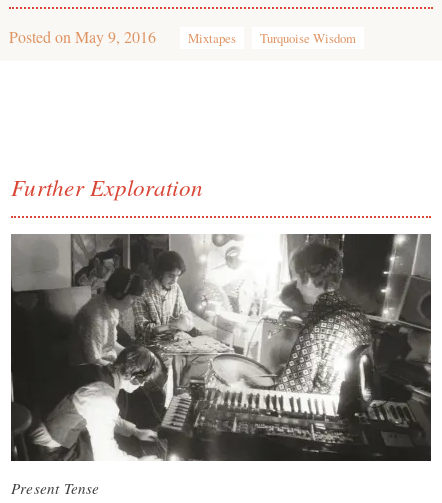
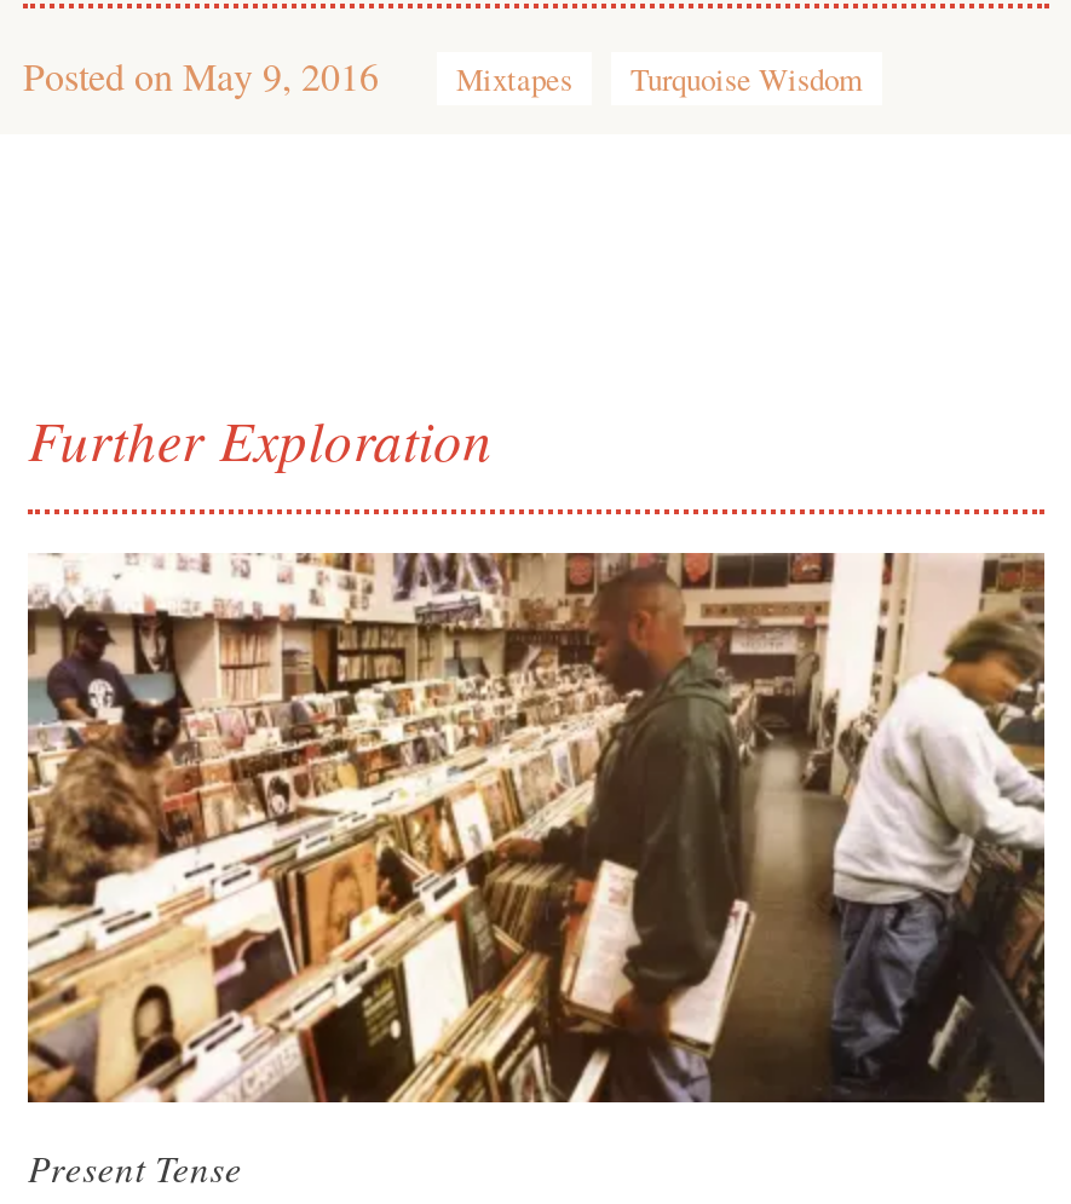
- [image]
+ [image]
